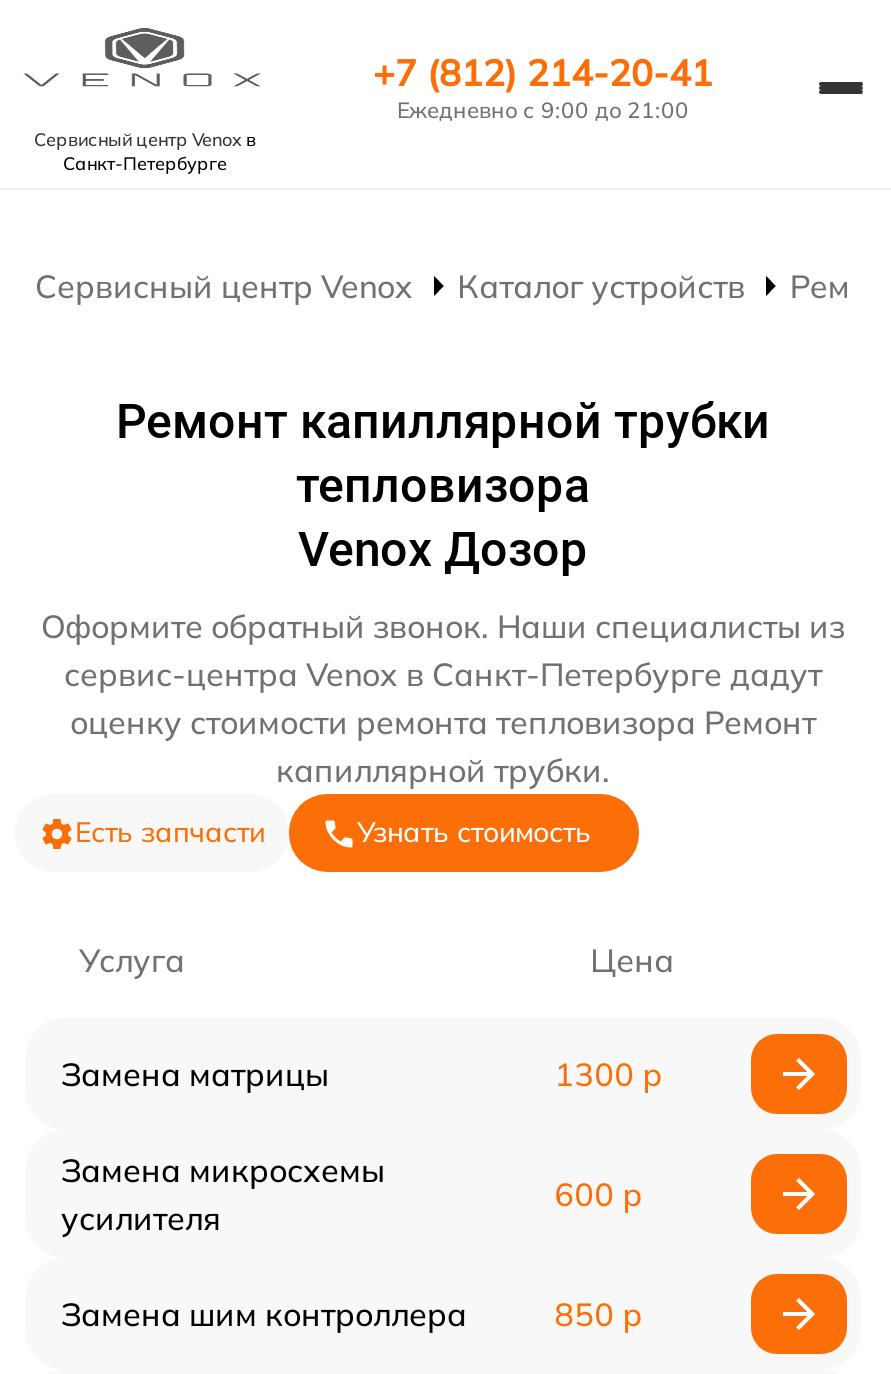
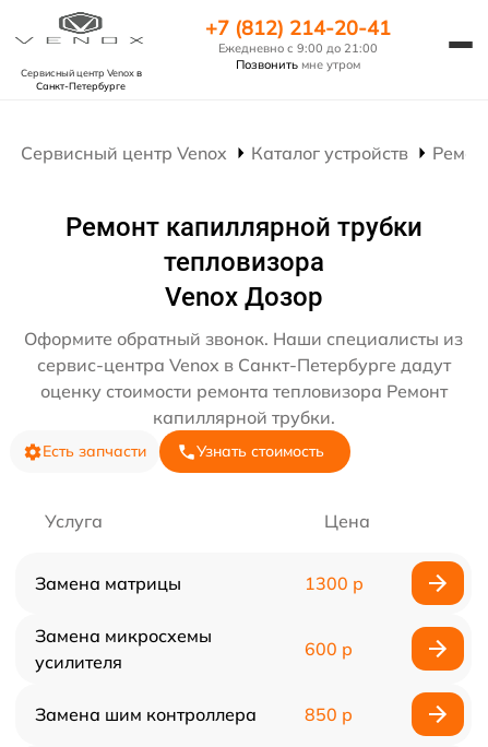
+ Позвонить мне утром
